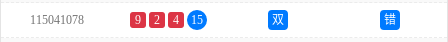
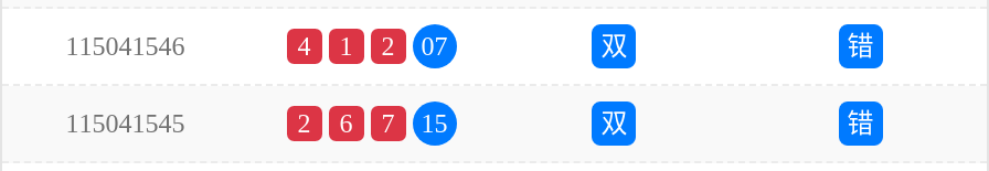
- 115041078
- 9
+ 115041546
+ 4
+ 1

- 4
+ 07
+ 双
+ 错
+ 115041545
+ 2
+ 6
+ 7
